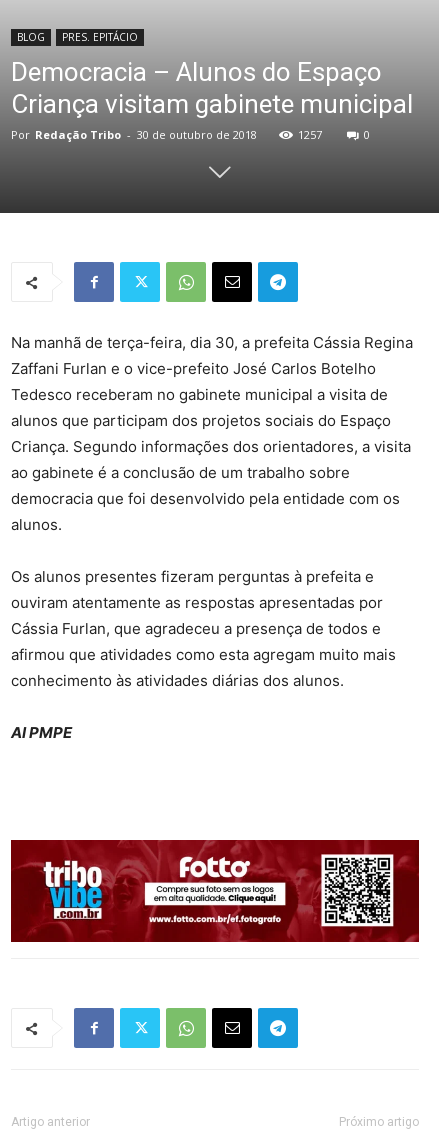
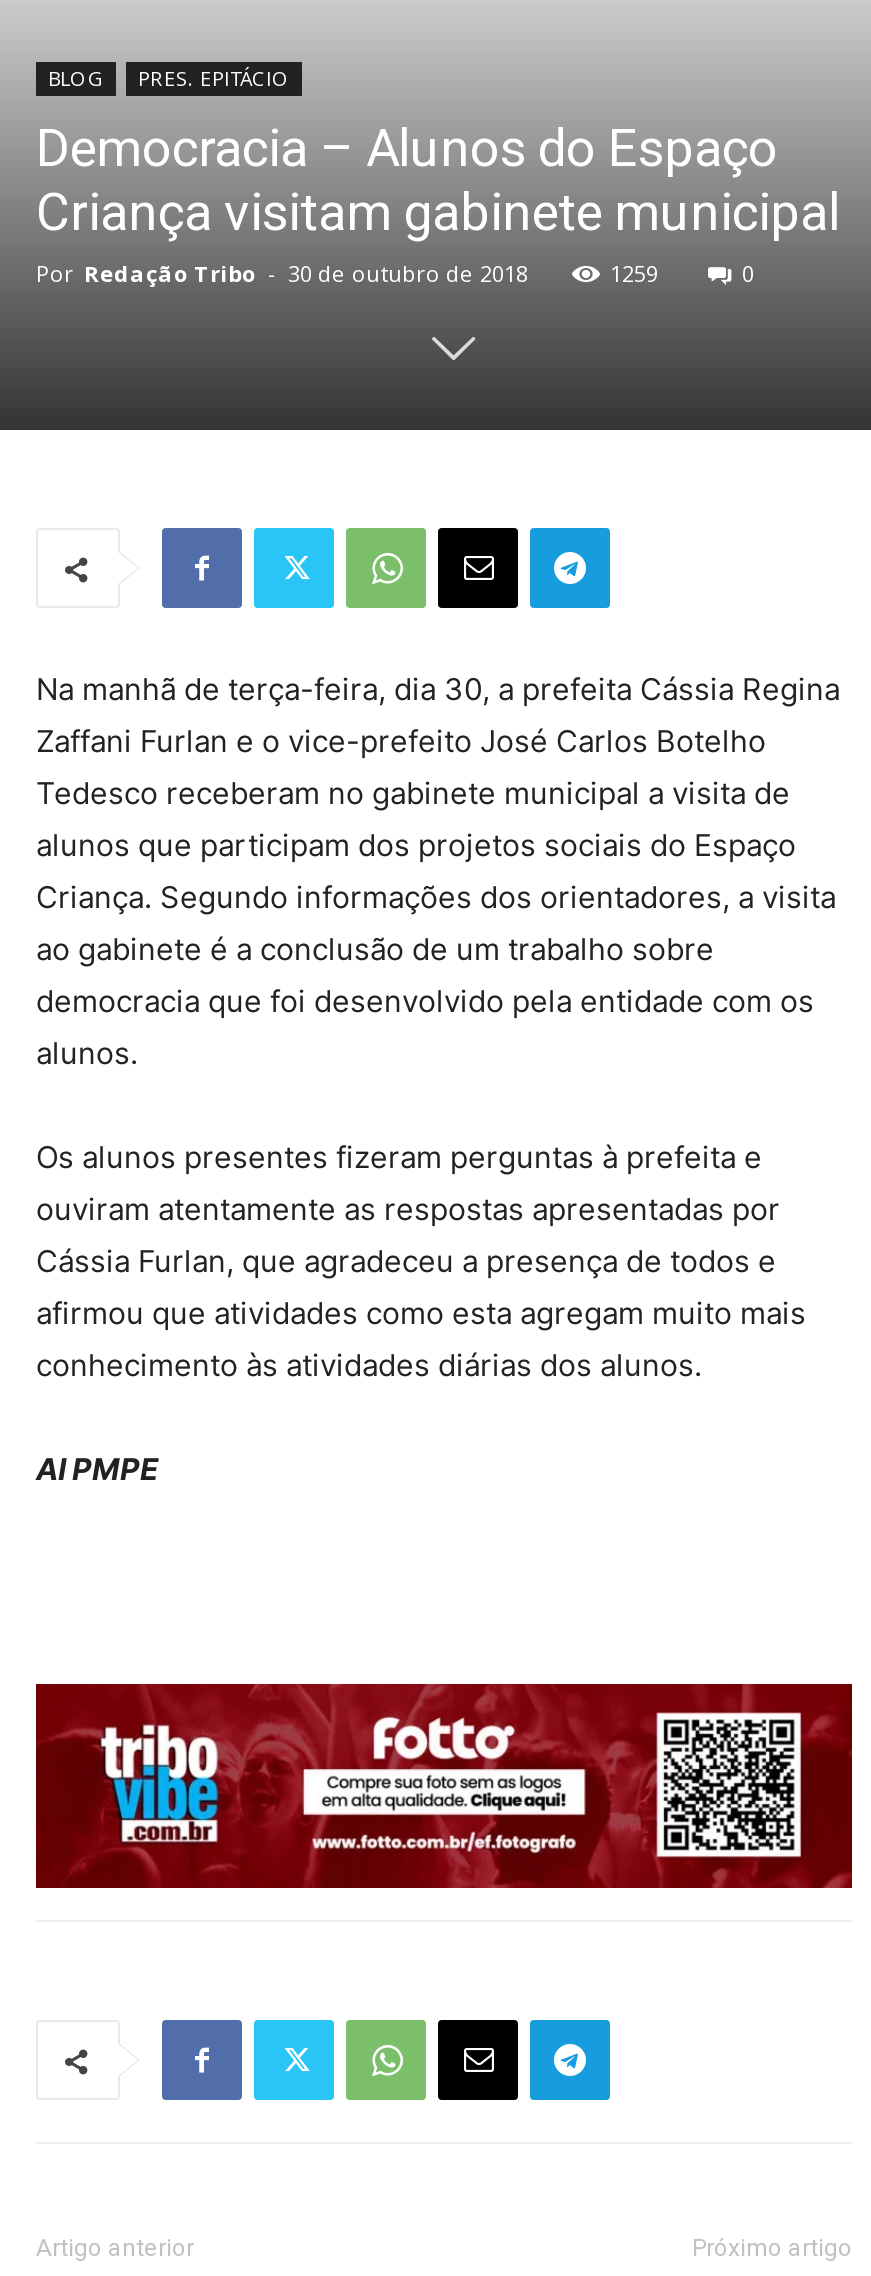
- 1257
+ 1259
